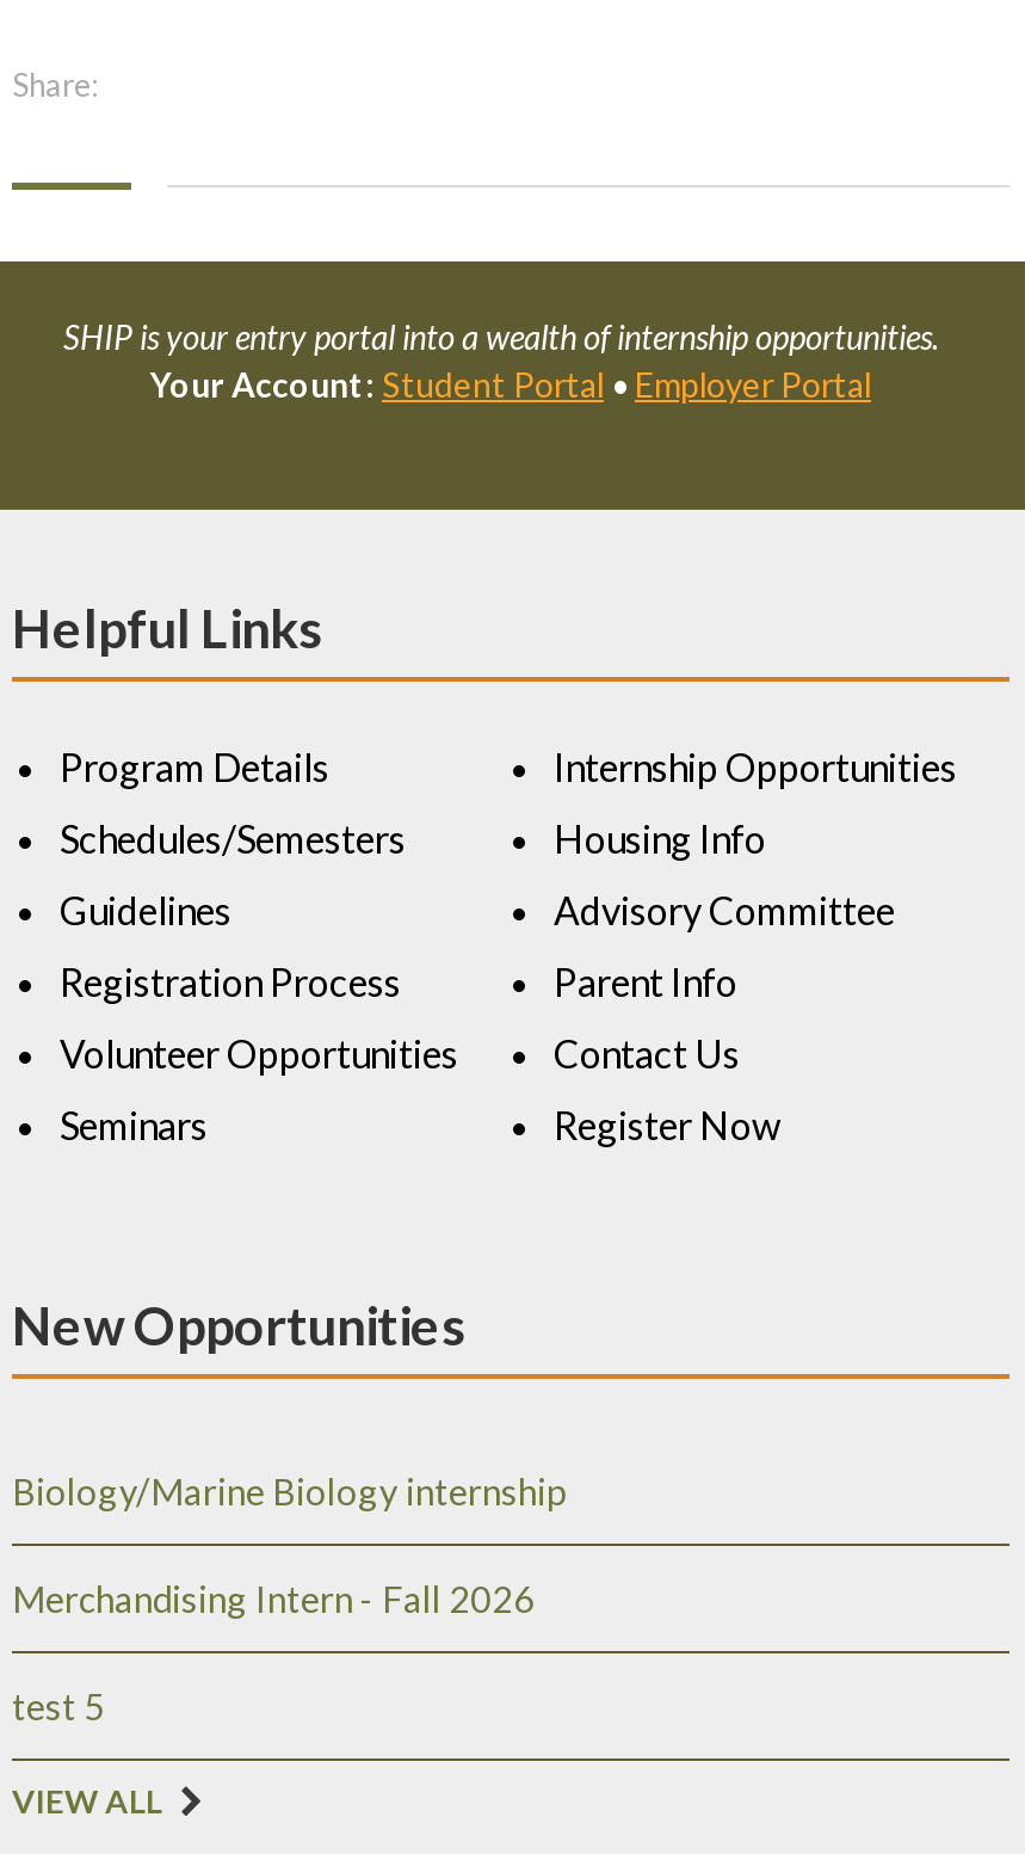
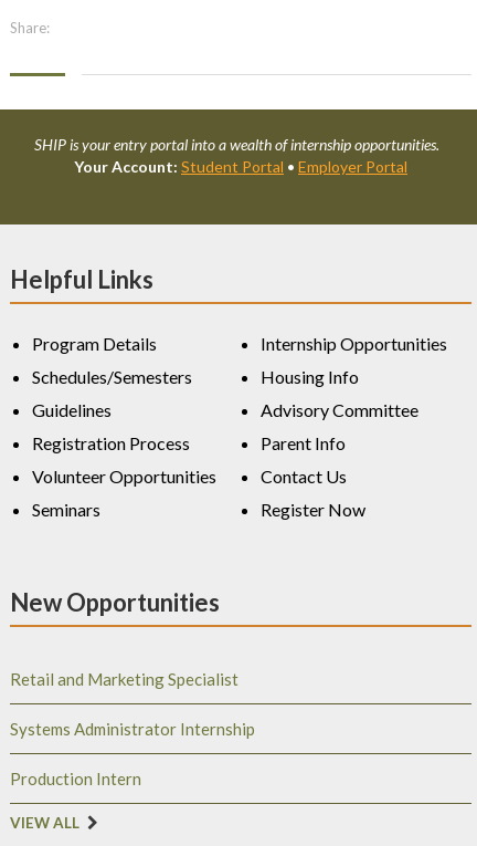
- Biology/Marine Biology internship
+ Retail and Marketing Specialist

- Merchandising Intern - Fall 2026
+ Systems Administrator Internship

- test 5
+ Production Intern
